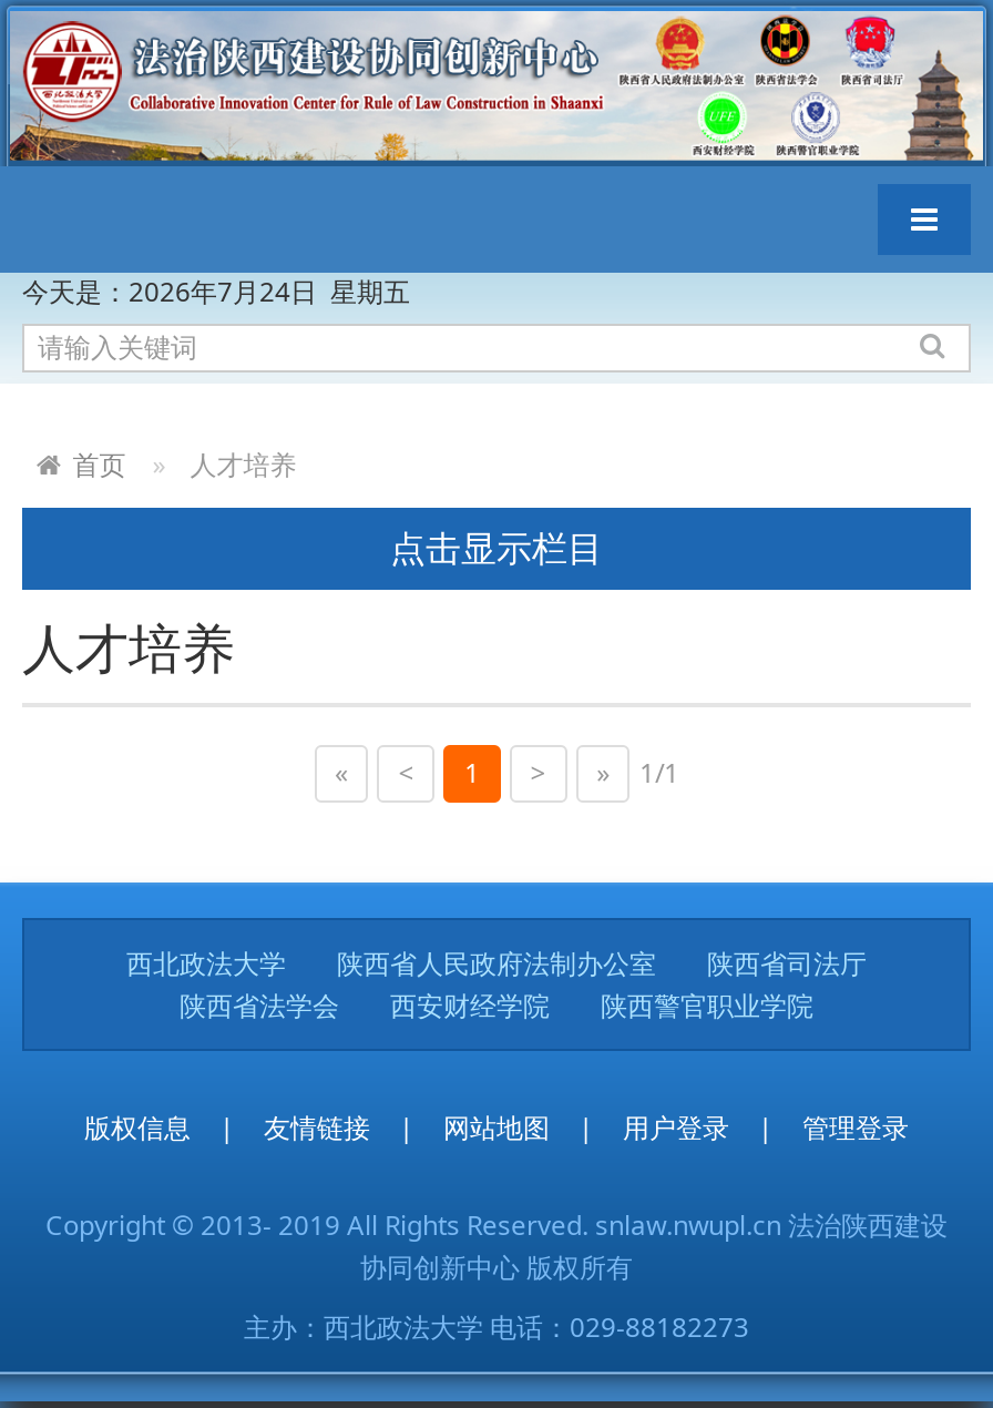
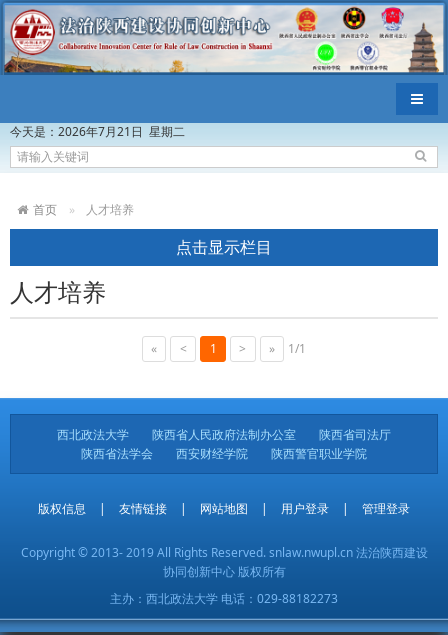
- 今天是：2026年7月24日 星期五
+ 今天是：2026年7月21日 星期二
